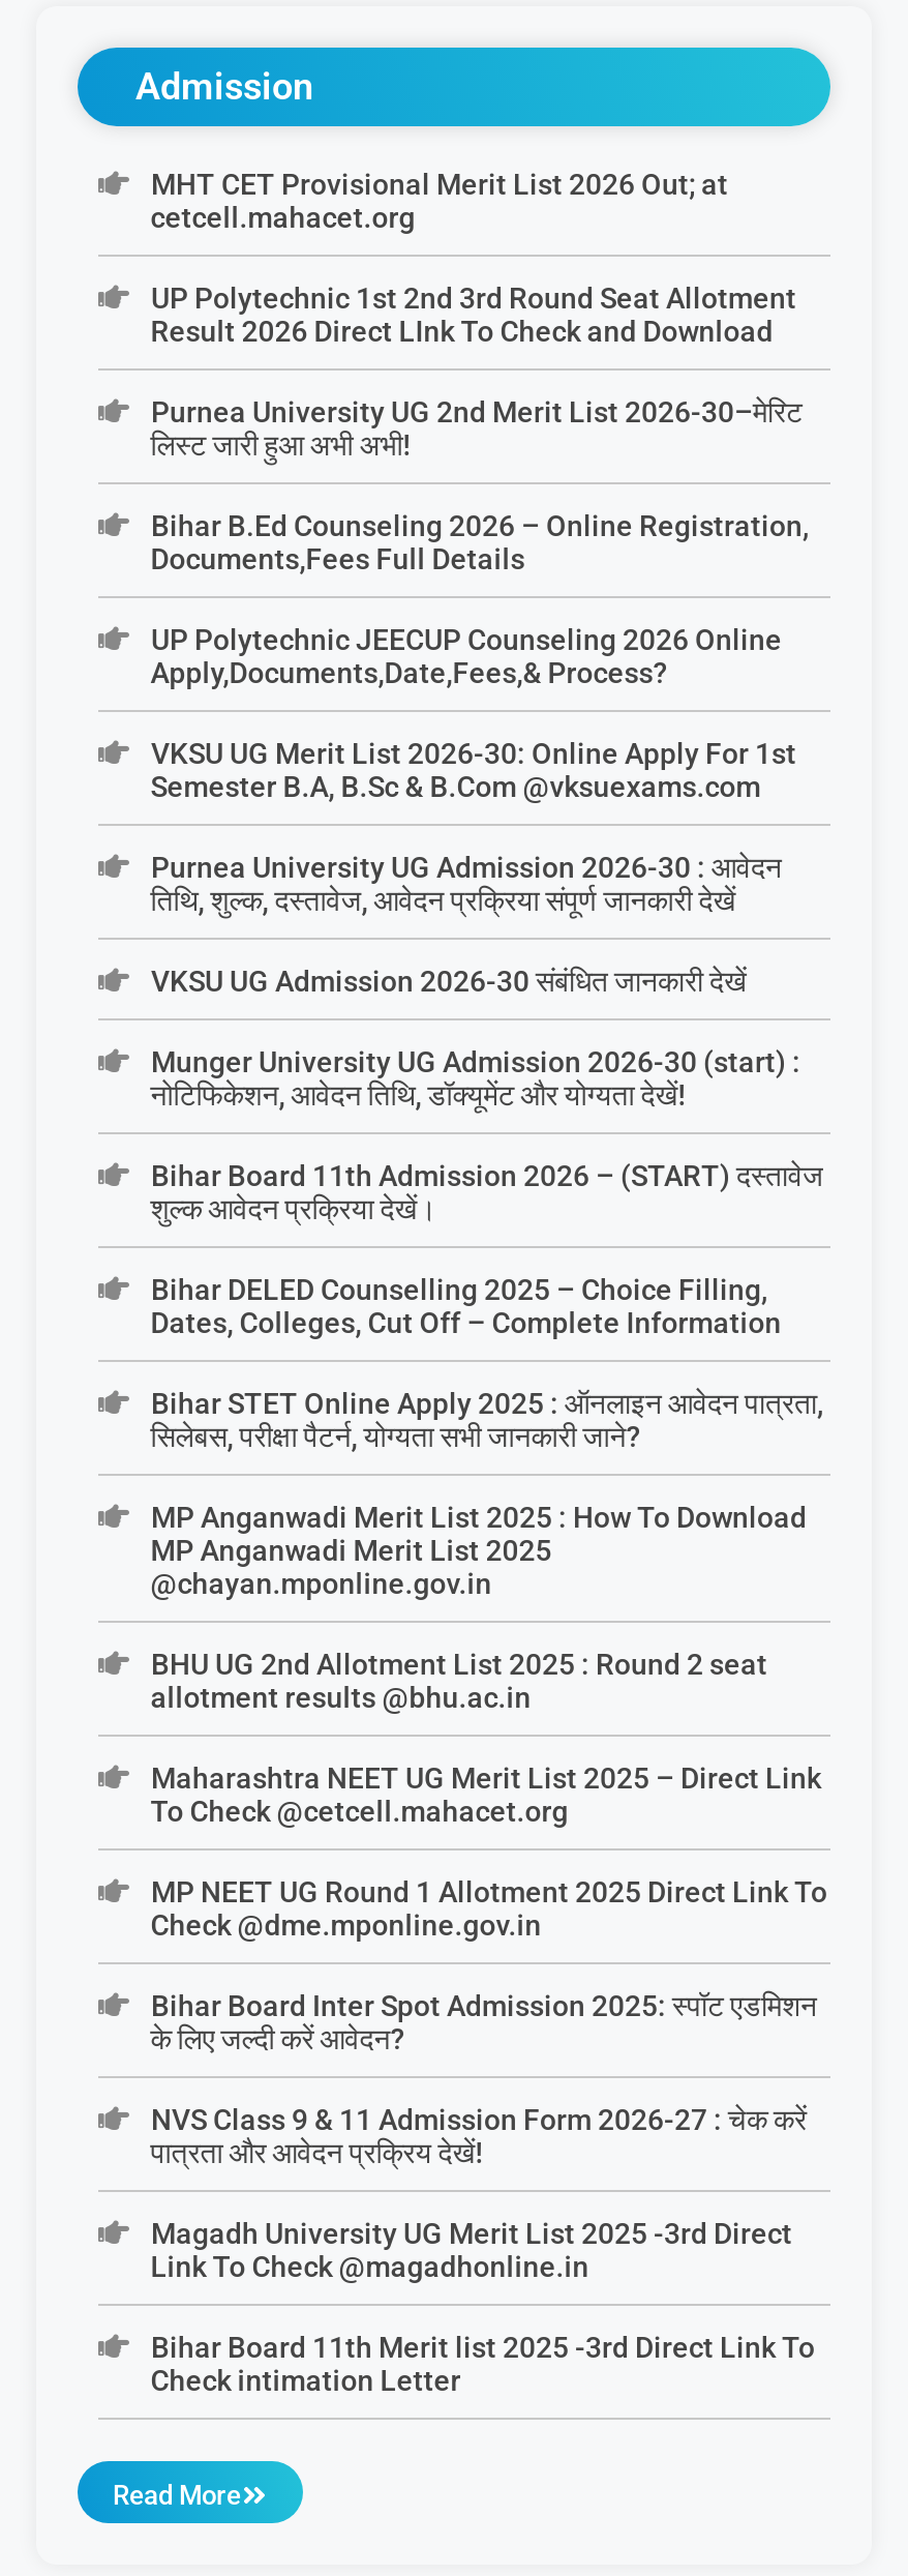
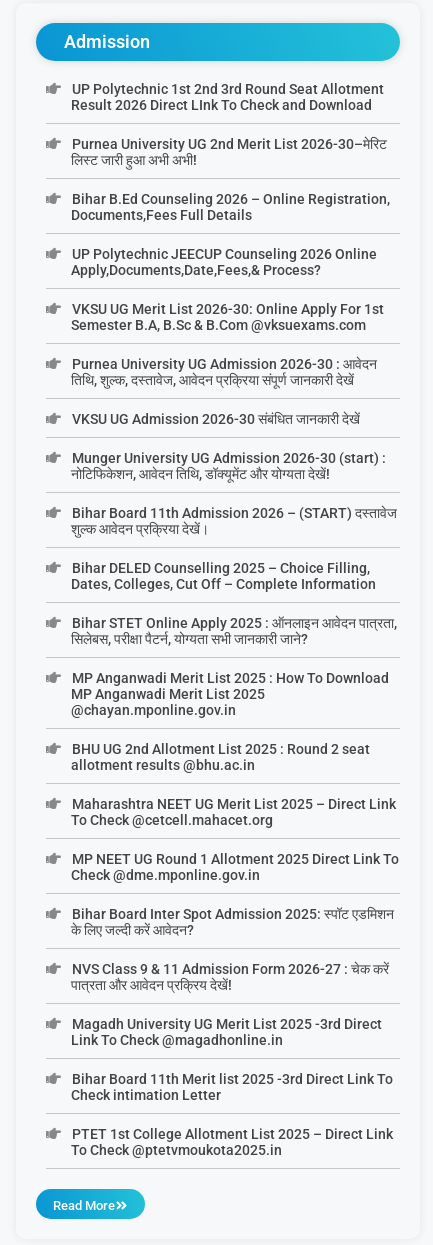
- MHT CET Provisional Merit List 2026 Out; at
- cetcell.mahacet.org

moved up: UP Polytechnic 1st 2nd 3rd Round Seat Allotment | Result 2026 Direct LInk To Check and Download | Purnea University UG 2nd Merit List 2026-30–मेरिट | ... | Bihar Board 11th Merit list 2025 -3rd Direct Link To | Check intimation Letter

+ PTET 1st College Allotment List 2025 – Direct Link
+ To Check @ptetvmoukota2025.in
